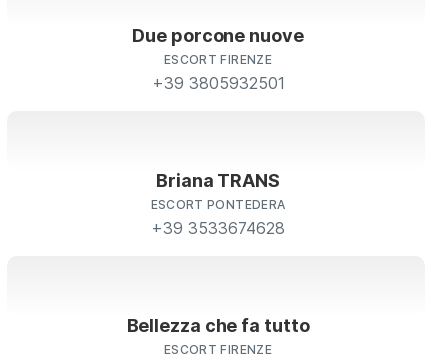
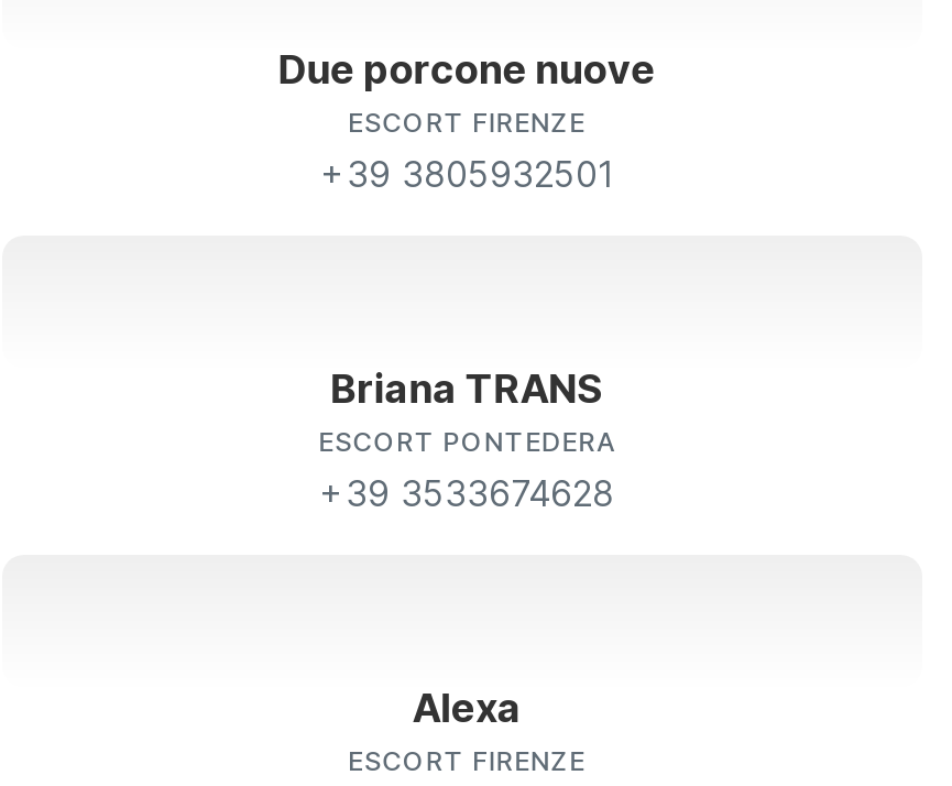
- Bellezza che fa tutto
+ Alexa
